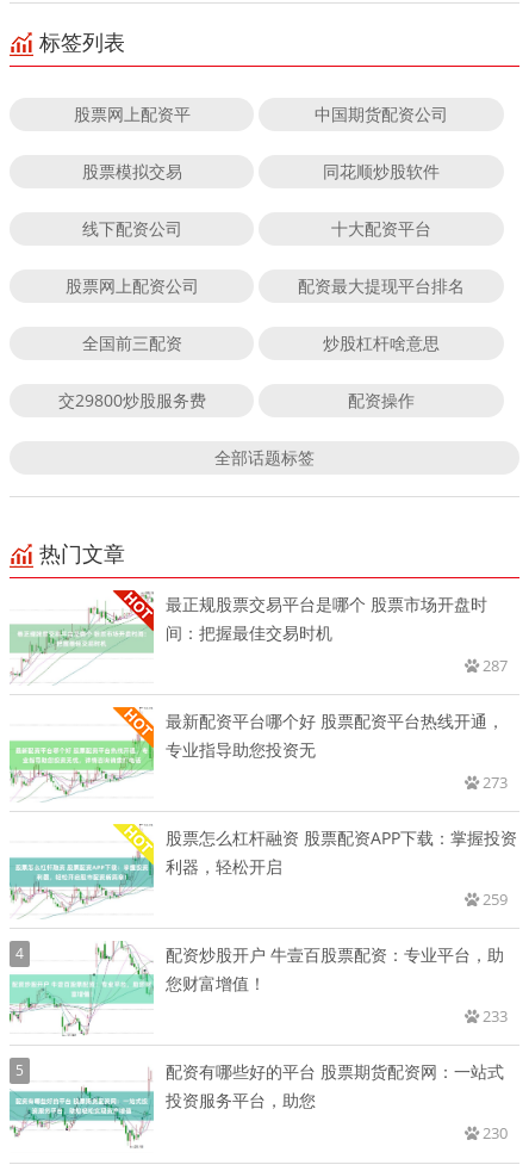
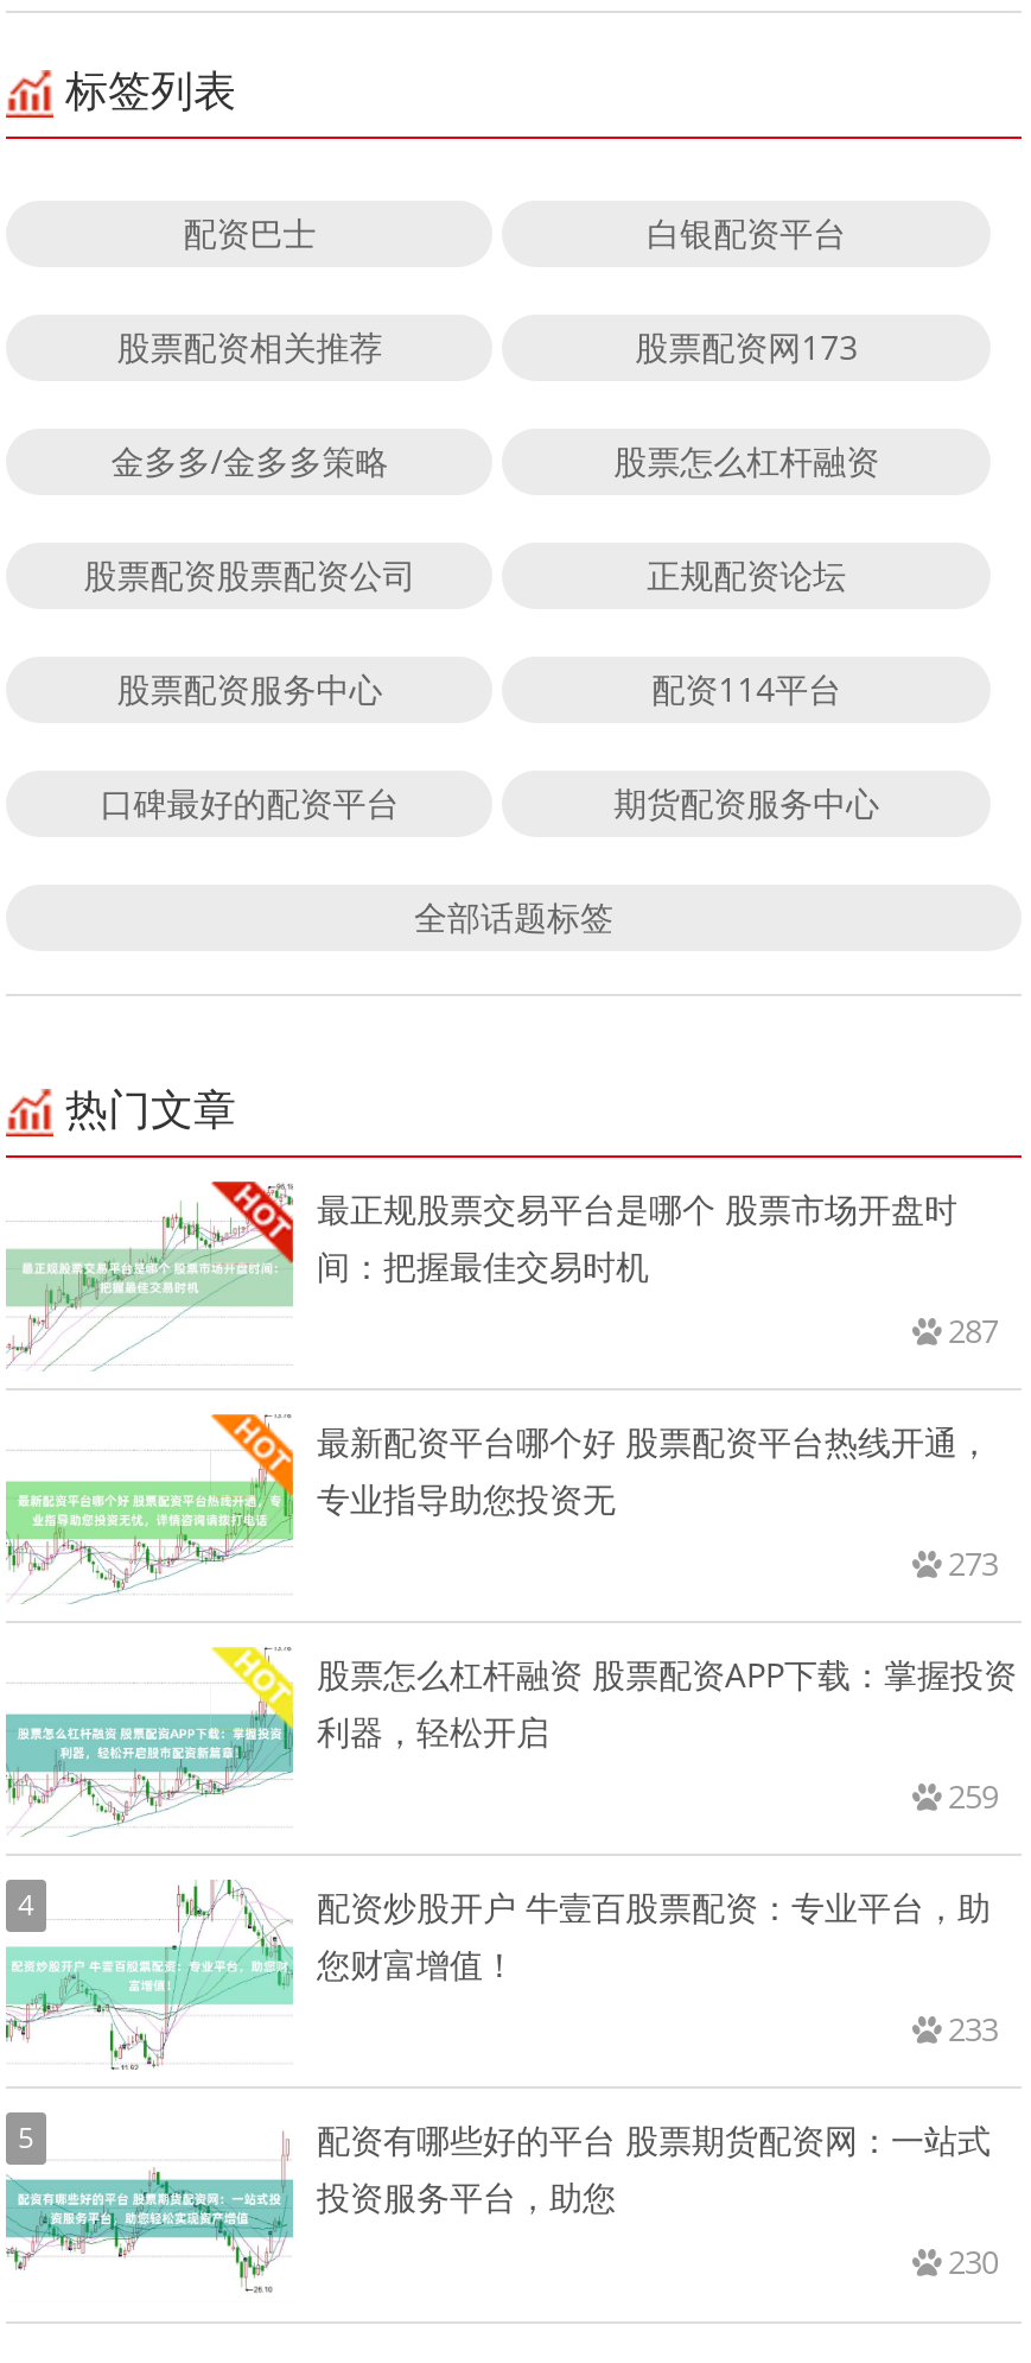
- 股票网上配资平
- 中国期货配资公司
+ 配资巴士
+ 白银配资平台

- 股票模拟交易
- 同花顺炒股软件
+ 股票配资相关推荐
+ 股票配资网173

- 线下配资公司
- 十大配资平台
+ 金多多/金多多策略
+ 股票怎么杠杆融资

- 股票网上配资公司
- 配资最大提现平台排名
+ 股票配资股票配资公司
+ 正规配资论坛

- 全国前三配资
- 炒股杠杆啥意思
+ 股票配资服务中心
+ 配资114平台

- 交29800炒股服务费
- 配资操作
+ 口碑最好的配资平台
+ 期货配资服务中心
